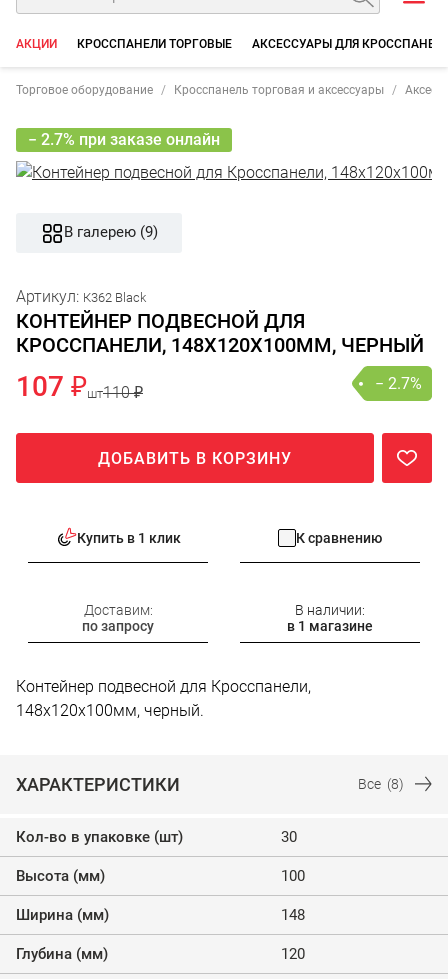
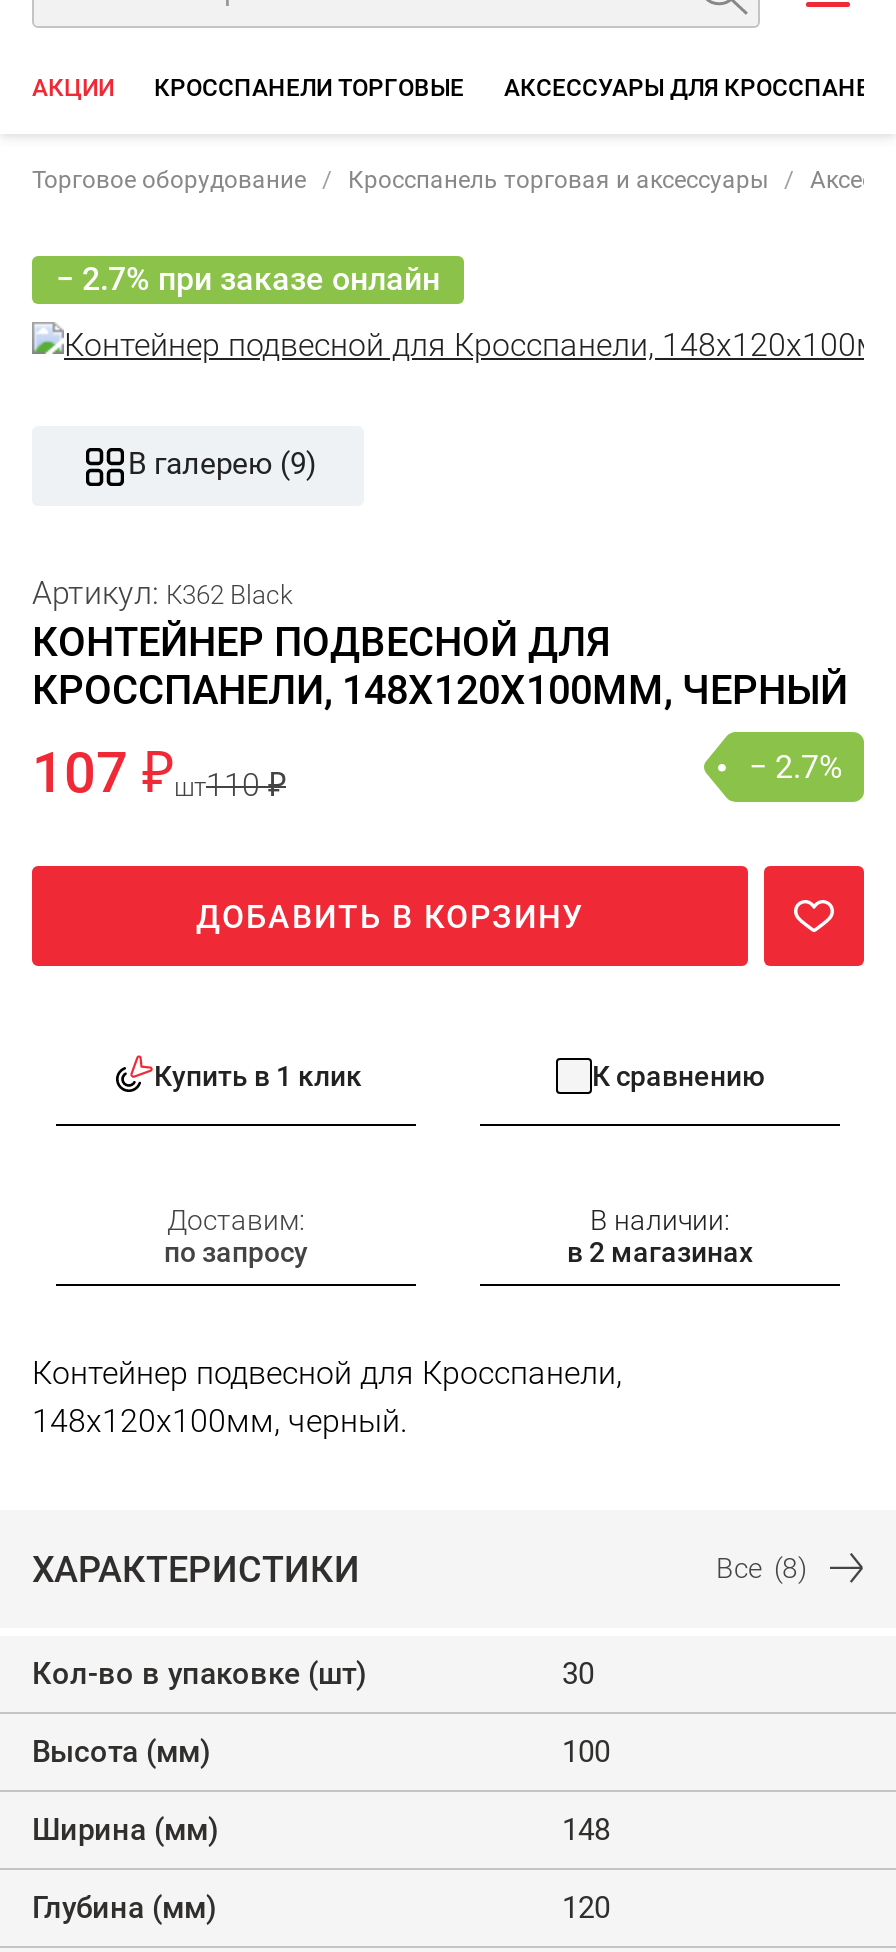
- в 1 магазине
+ в 2 магазинах
